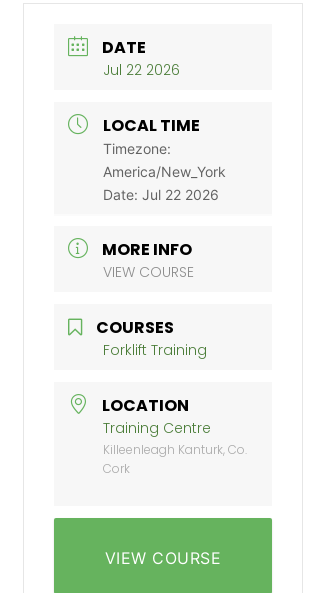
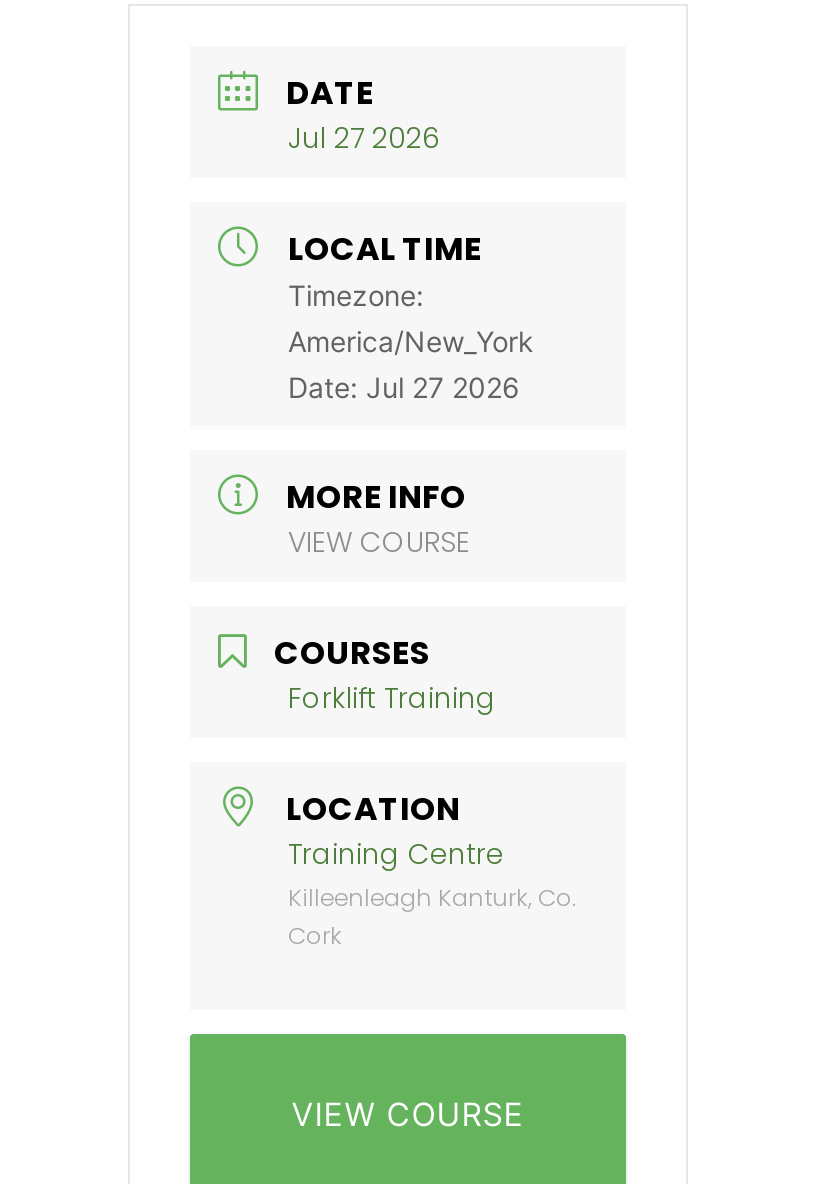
- Jul 22 2026
+ Jul 27 2026

- Date: Jul 22 2026
+ Date: Jul 27 2026
